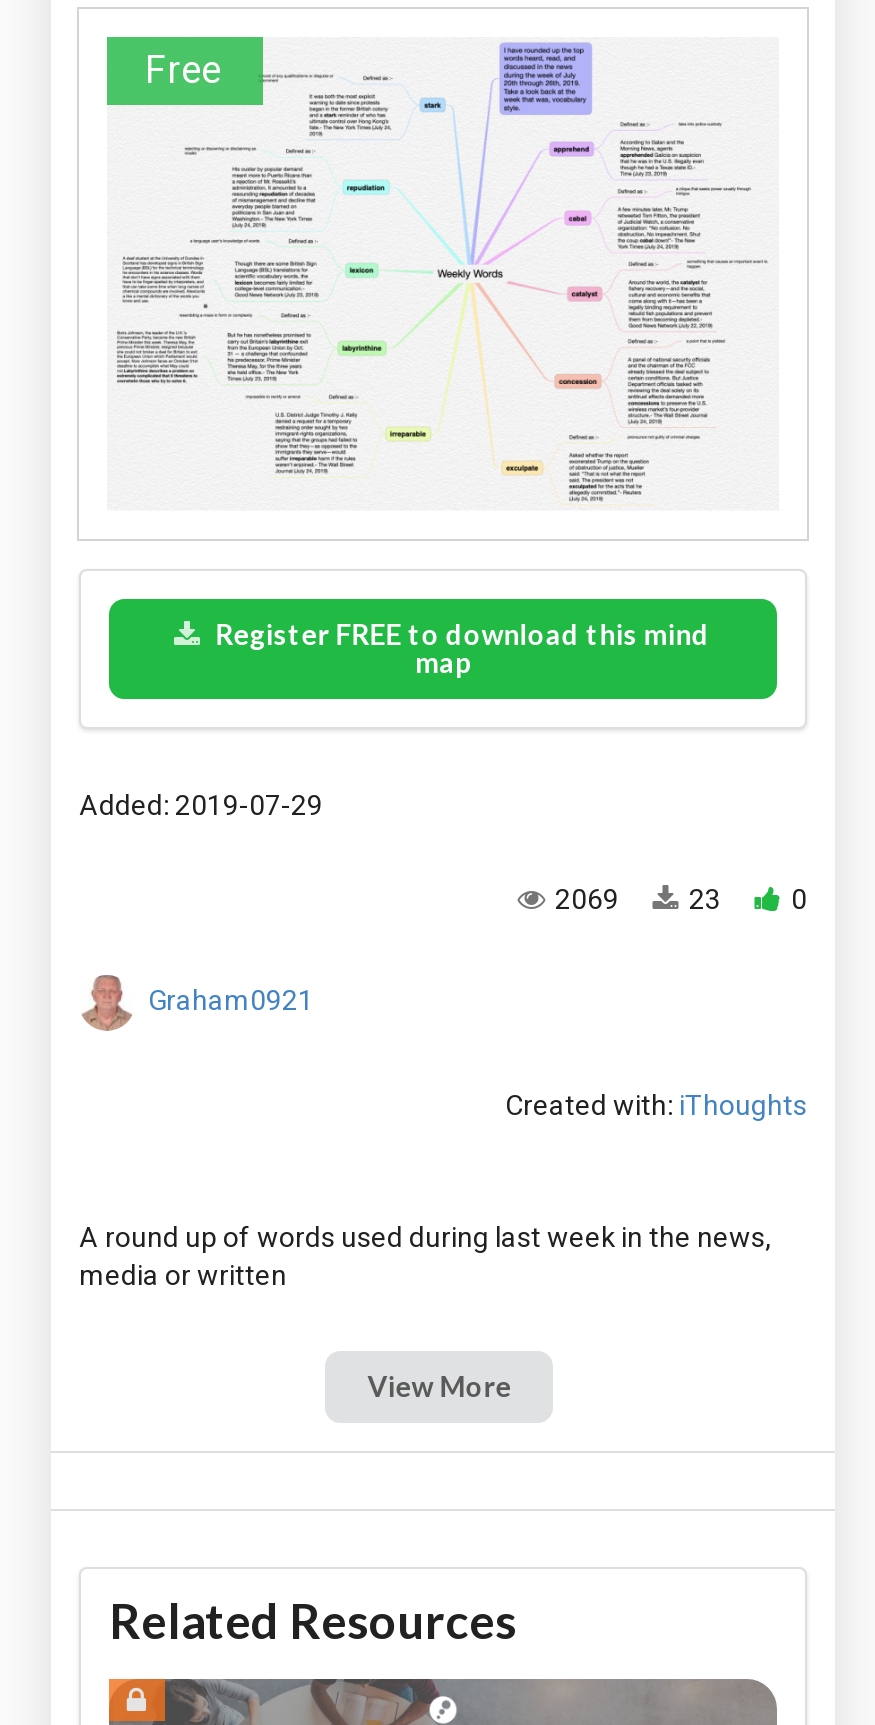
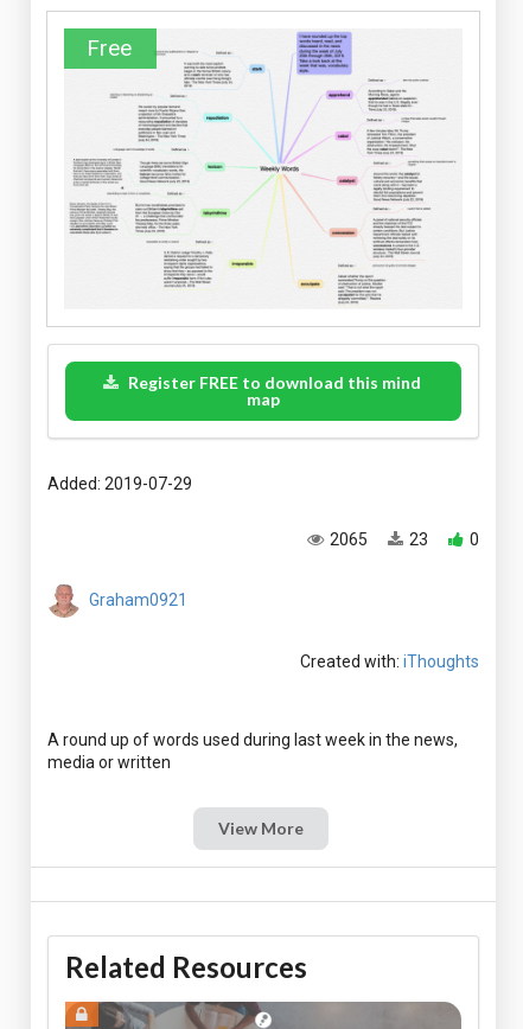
- 2069
+ 2065
